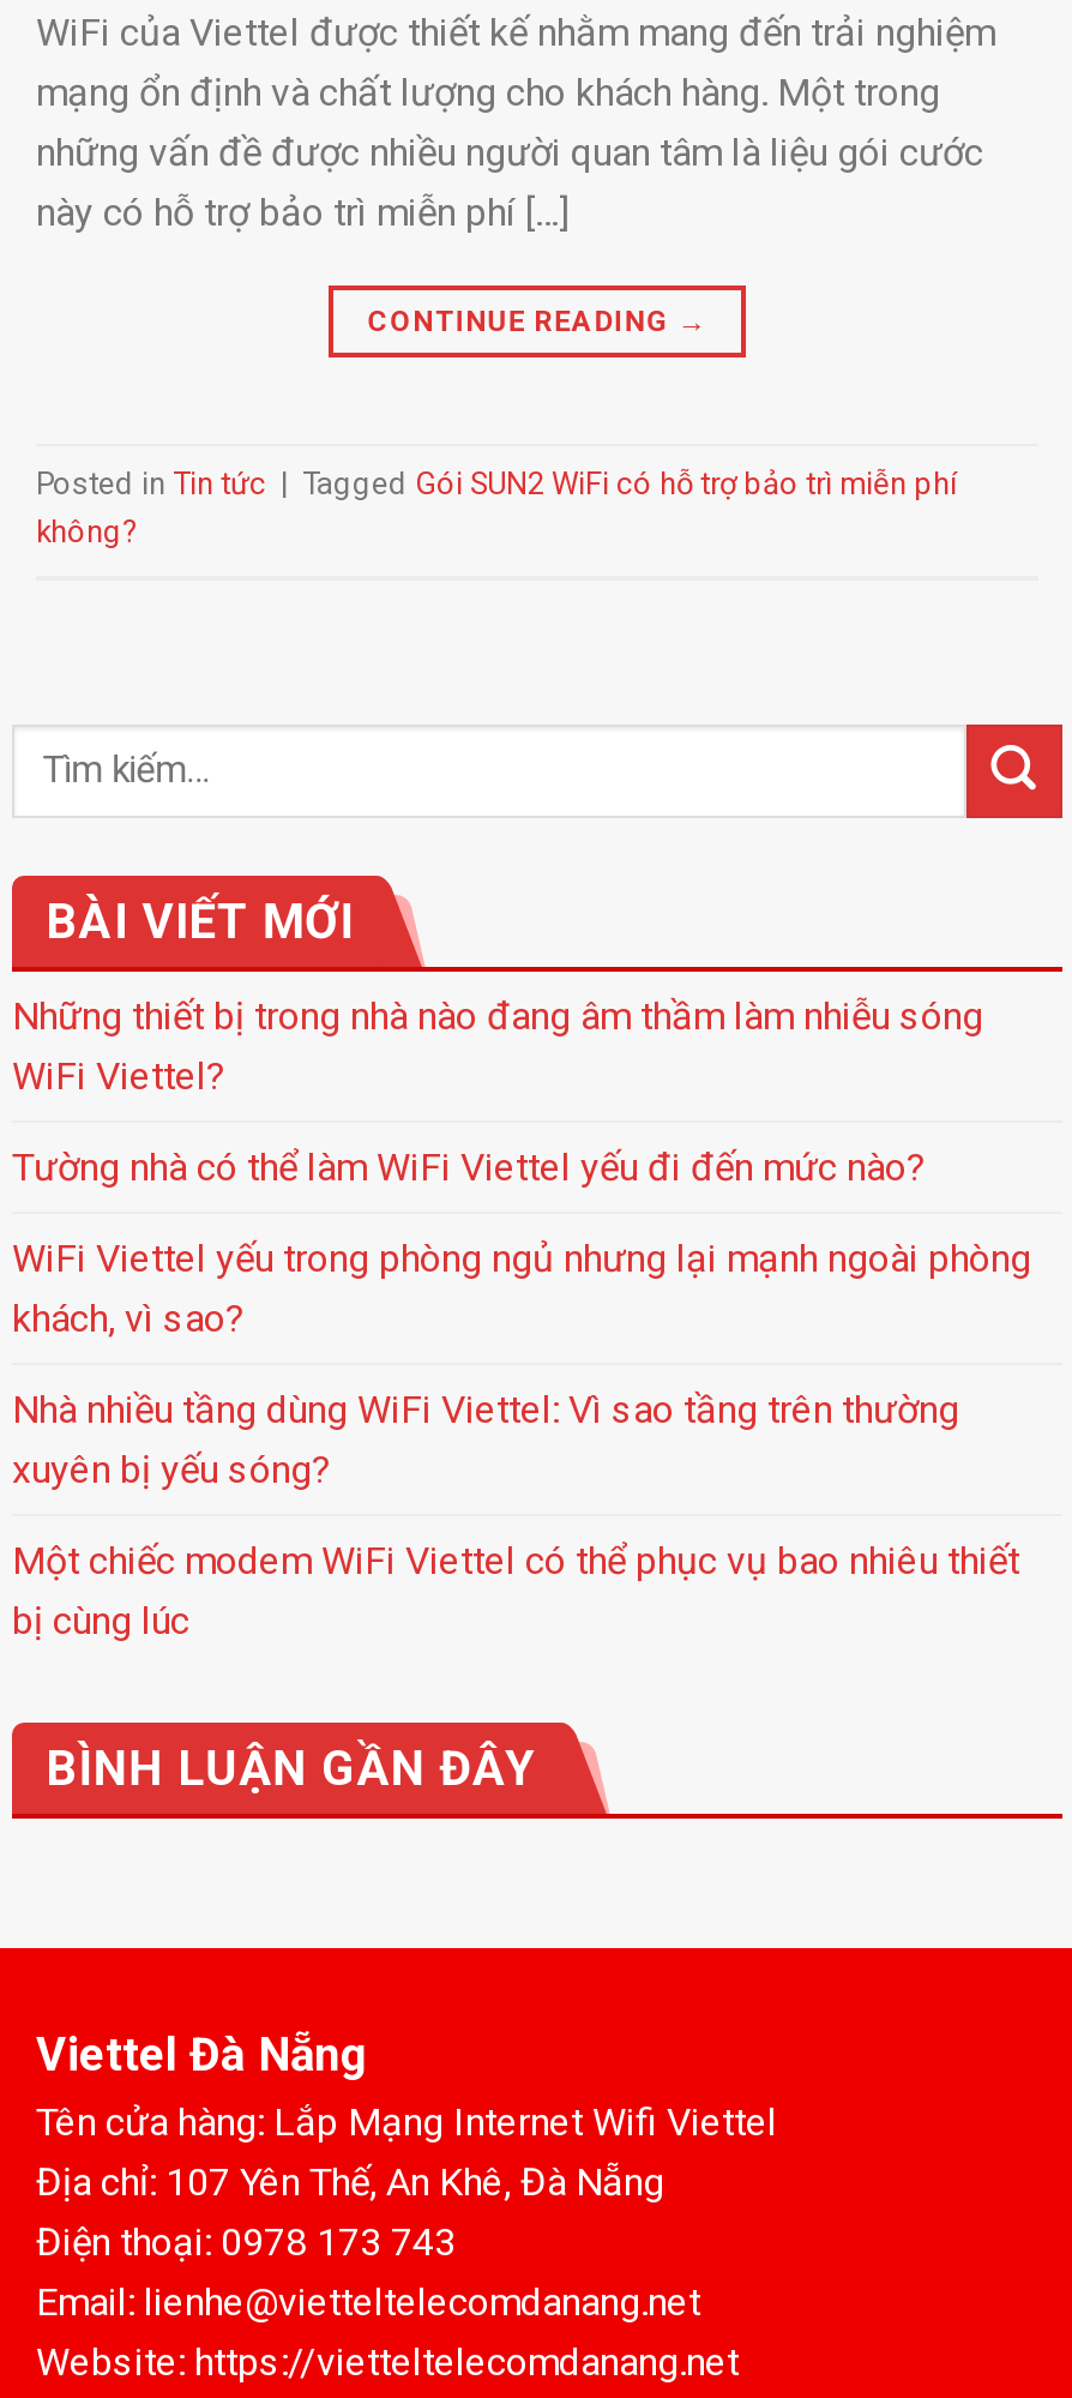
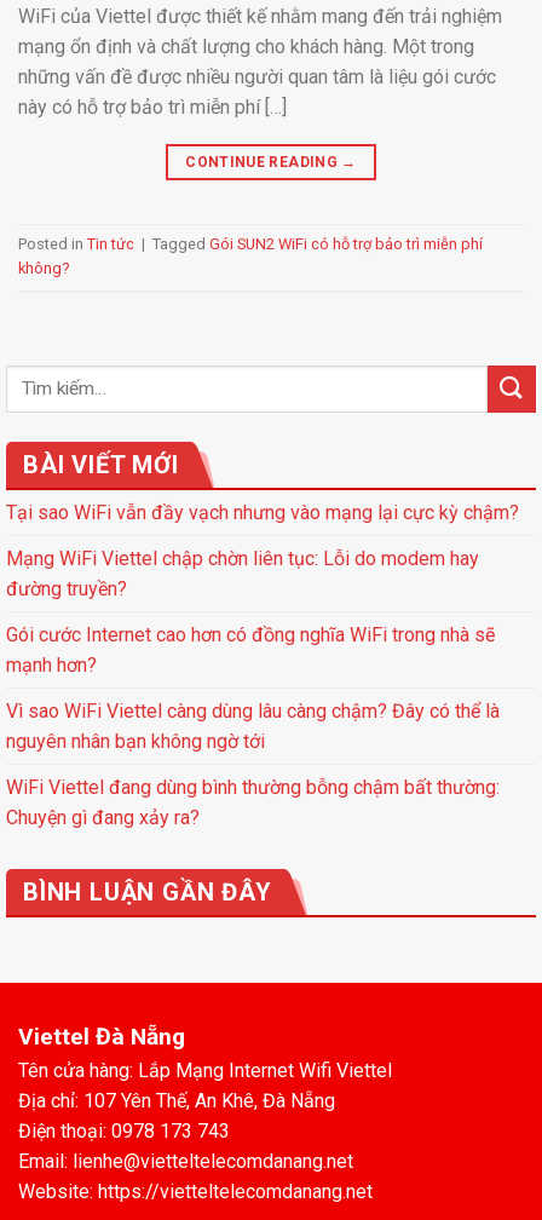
- Những thiết bị trong nhà nào đang âm thầm làm nhiễu sóng
- WiFi Viettel?
+ Tại sao WiFi vẫn đầy vạch nhưng vào mạng lại cực kỳ chậm?

- Tường nhà có thể làm WiFi Viettel yếu đi đến mức nào?
+ Mạng WiFi Viettel chập chờn liên tục: Lỗi do modem hay
+ đường truyền?

- WiFi Viettel yếu trong phòng ngủ nhưng lại mạnh ngoài phòng
- khách, vì sao?
+ Gói cước Internet cao hơn có đồng nghĩa WiFi trong nhà sẽ
+ mạnh hơn?

- Nhà nhiều tầng dùng WiFi Viettel: Vì sao tầng trên thường
- xuyên bị yếu sóng?
+ Vì sao WiFi Viettel càng dùng lâu càng chậm? Đây có thể là
+ nguyên nhân bạn không ngờ tới

- Một chiếc modem WiFi Viettel có thể phục vụ bao nhiêu thiết
- bị cùng lúc
+ WiFi Viettel đang dùng bình thường bỗng chậm bất thường:
+ Chuyện gì đang xảy ra?
